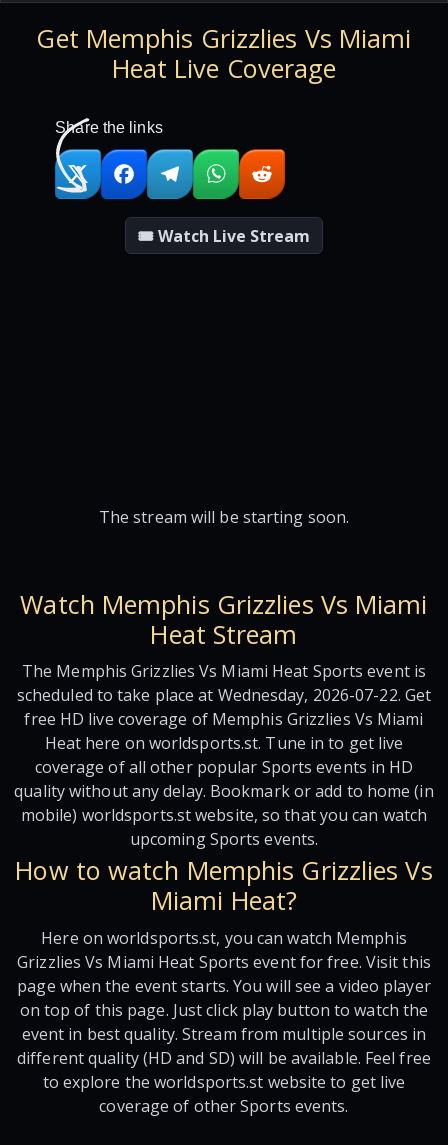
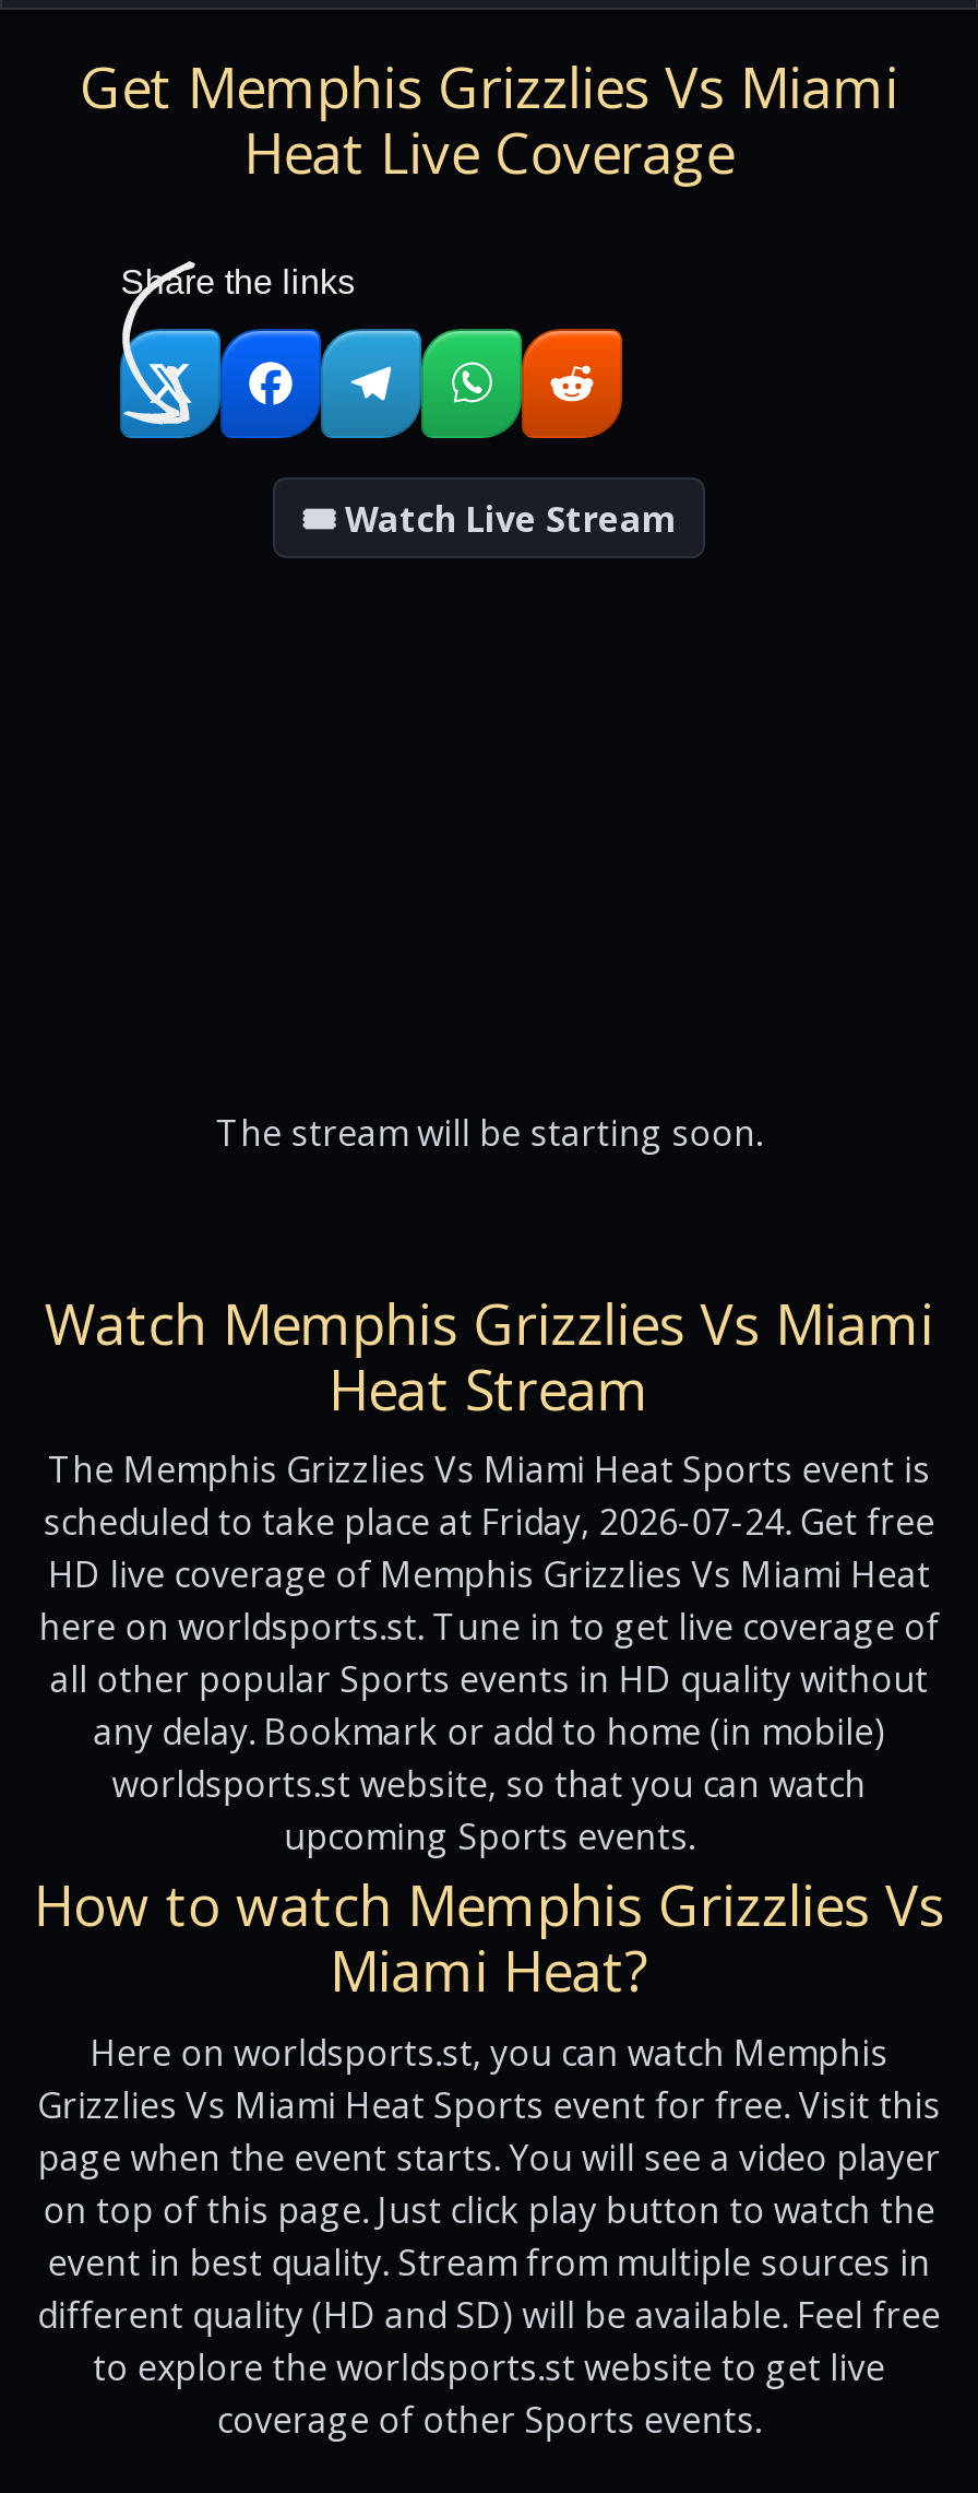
- scheduled to take place at Wednesday, 2026-07-22. Get
- free HD live coverage of Memphis Grizzlies Vs Miami
- Heat here on worldsports.st. Tune in to get live
- coverage of all other popular Sports events in HD
- quality without any delay. Bookmark or add to home (in
- mobile) worldsports.st website, so that you can watch
+ scheduled to take place at Friday, 2026-07-24. Get free
+ HD live coverage of Memphis Grizzlies Vs Miami Heat
+ here on worldsports.st. Tune in to get live coverage of
+ all other popular Sports events in HD quality without
+ any delay. Bookmark or add to home (in mobile)
+ worldsports.st website, so that you can watch
